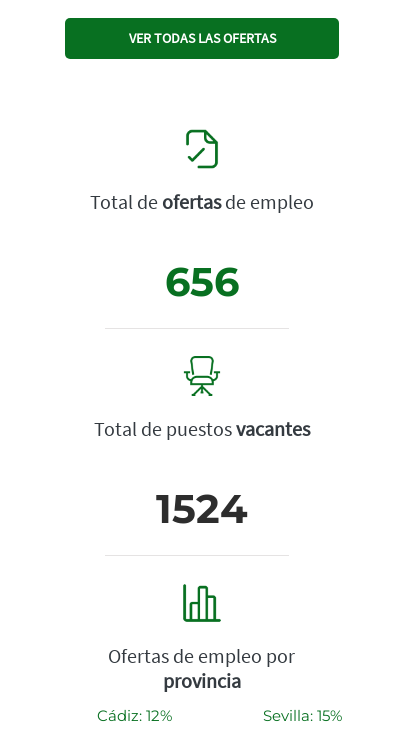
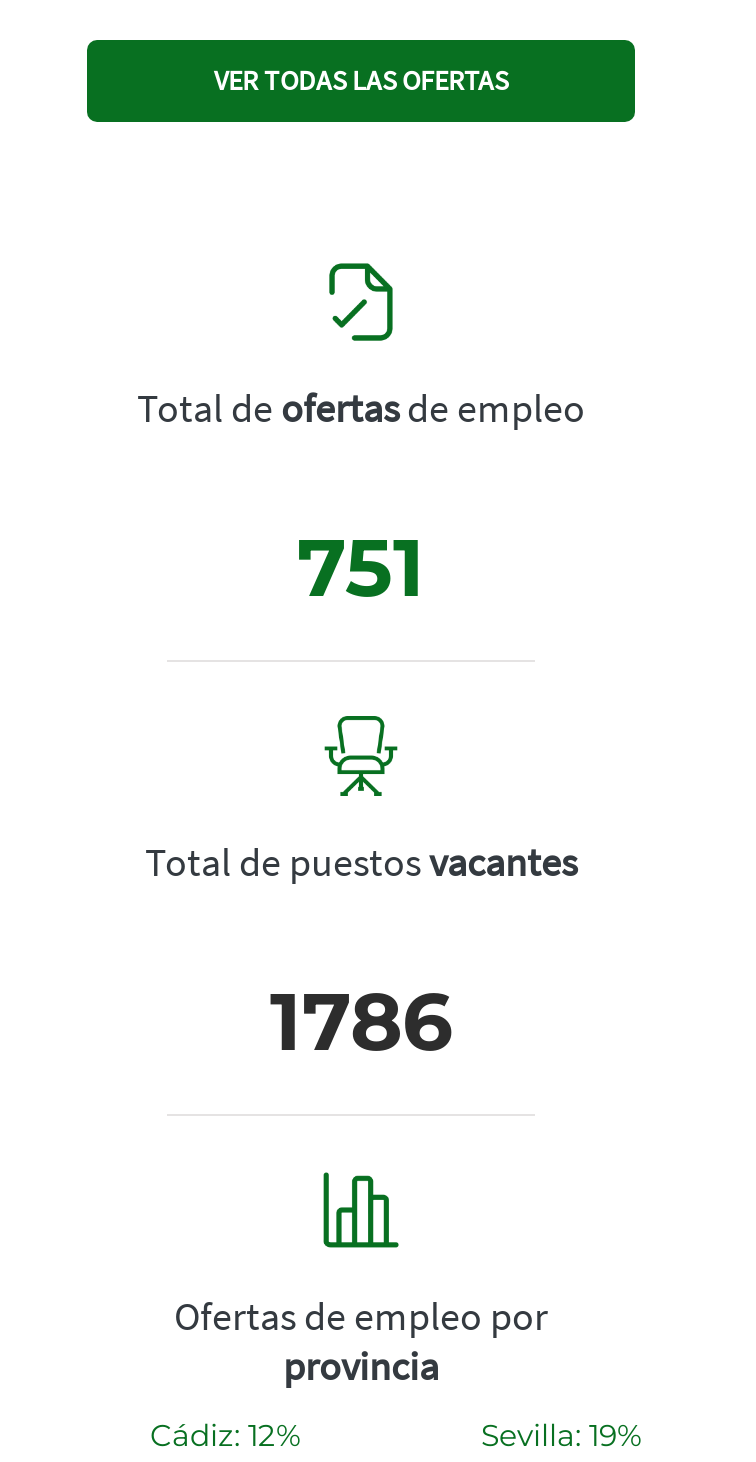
- 656
+ 751

- 1524
+ 1786

- Sevilla: 15%
+ Sevilla: 19%
